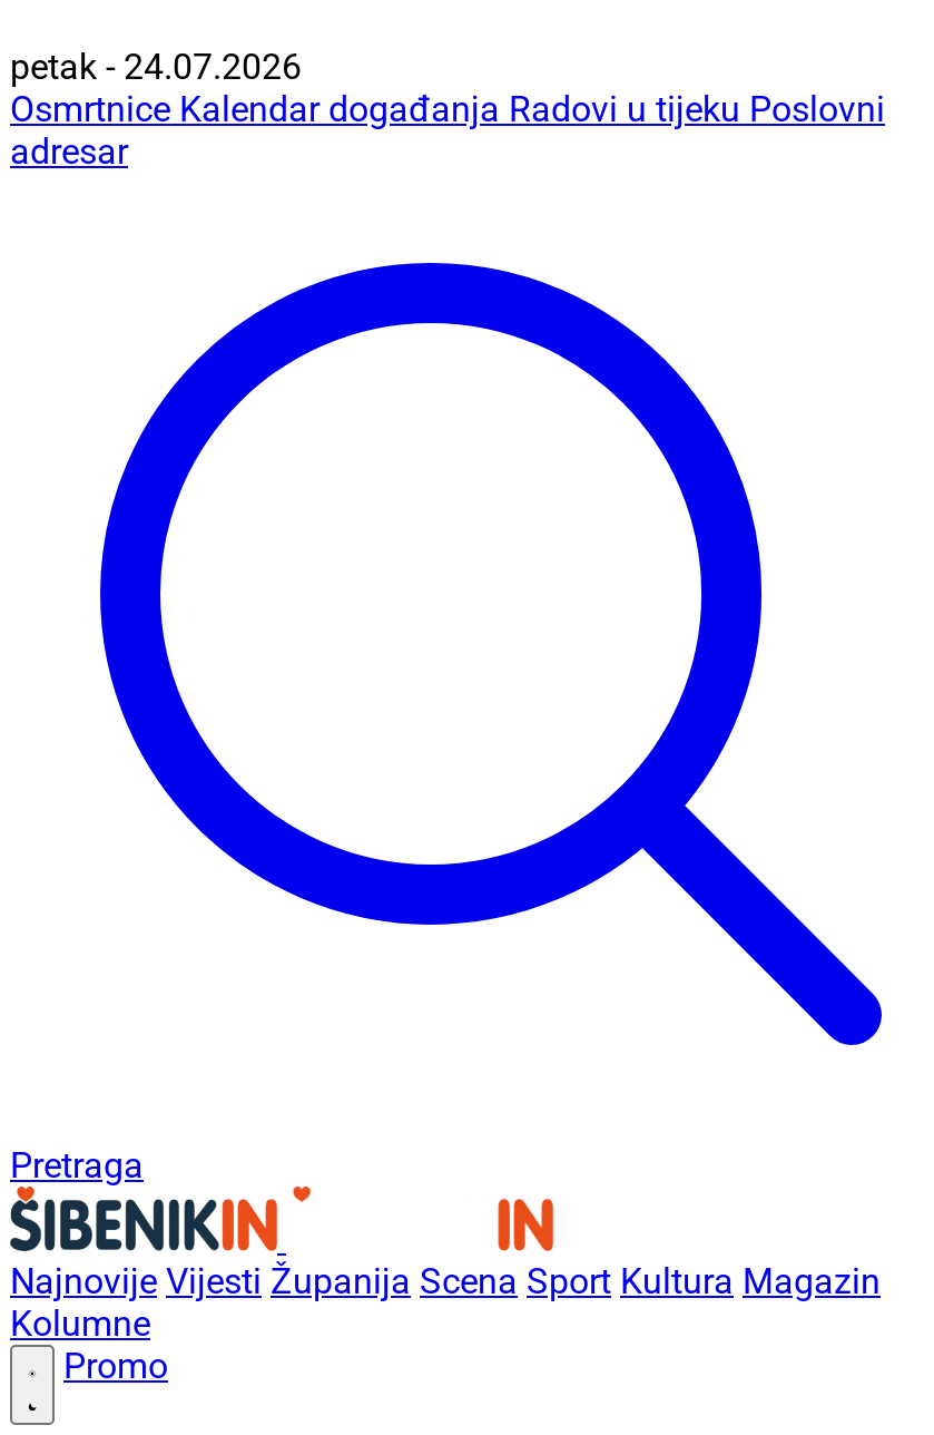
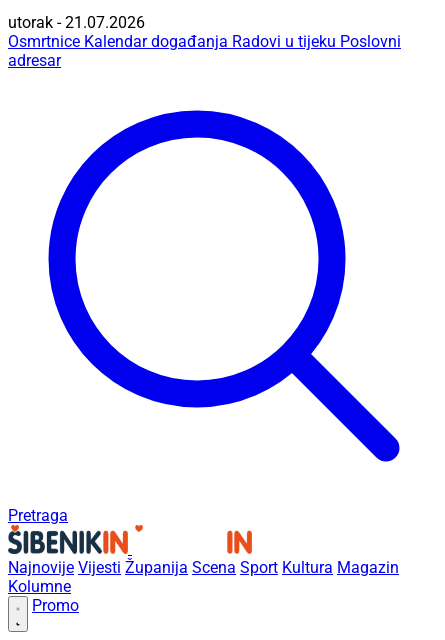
- petak - 24.07.2026
+ utorak - 21.07.2026
